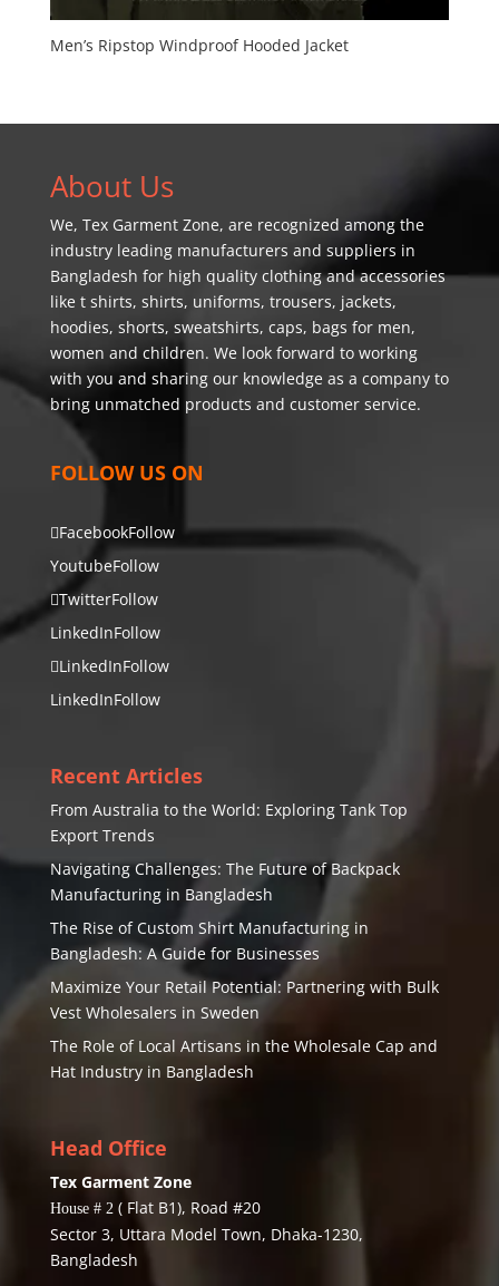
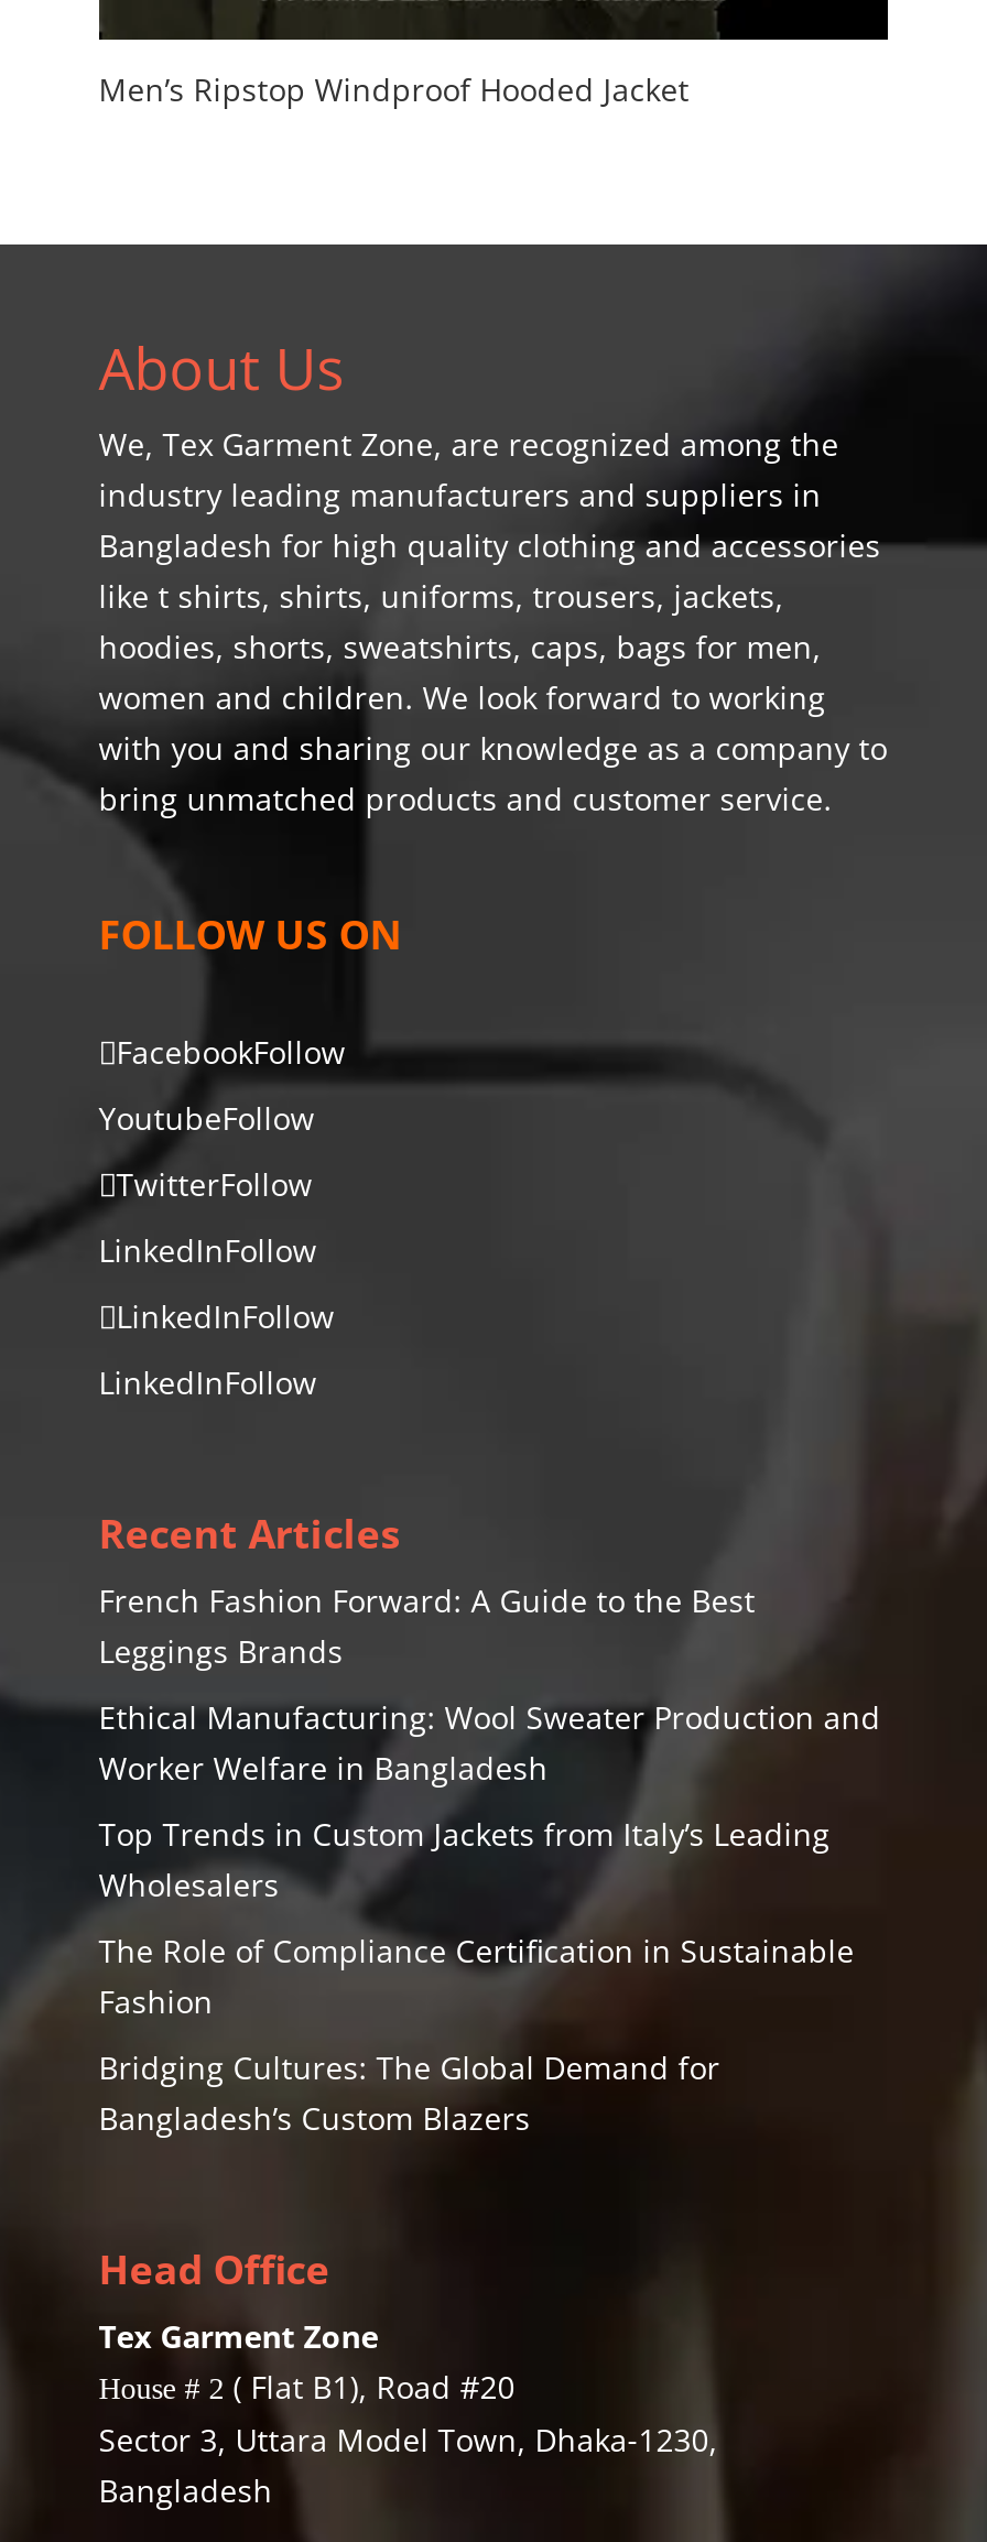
- From Australia to the World: Exploring Tank Top
- Export Trends
+ French Fashion Forward: A Guide to the Best
+ Leggings Brands

- Navigating Challenges: The Future of Backpack
- Manufacturing in Bangladesh
+ Ethical Manufacturing: Wool Sweater Production and
+ Worker Welfare in Bangladesh

- The Rise of Custom Shirt Manufacturing in
- Bangladesh: A Guide for Businesses
+ Top Trends in Custom Jackets from Italy’s Leading
+ Wholesalers

- Maximize Your Retail Potential: Partnering with Bulk
- Vest Wholesalers in Sweden
+ The Role of Compliance Certification in Sustainable
+ Fashion

- The Role of Local Artisans in the Wholesale Cap and
- Hat Industry in Bangladesh
+ Bridging Cultures: The Global Demand for
+ Bangladesh’s Custom Blazers
